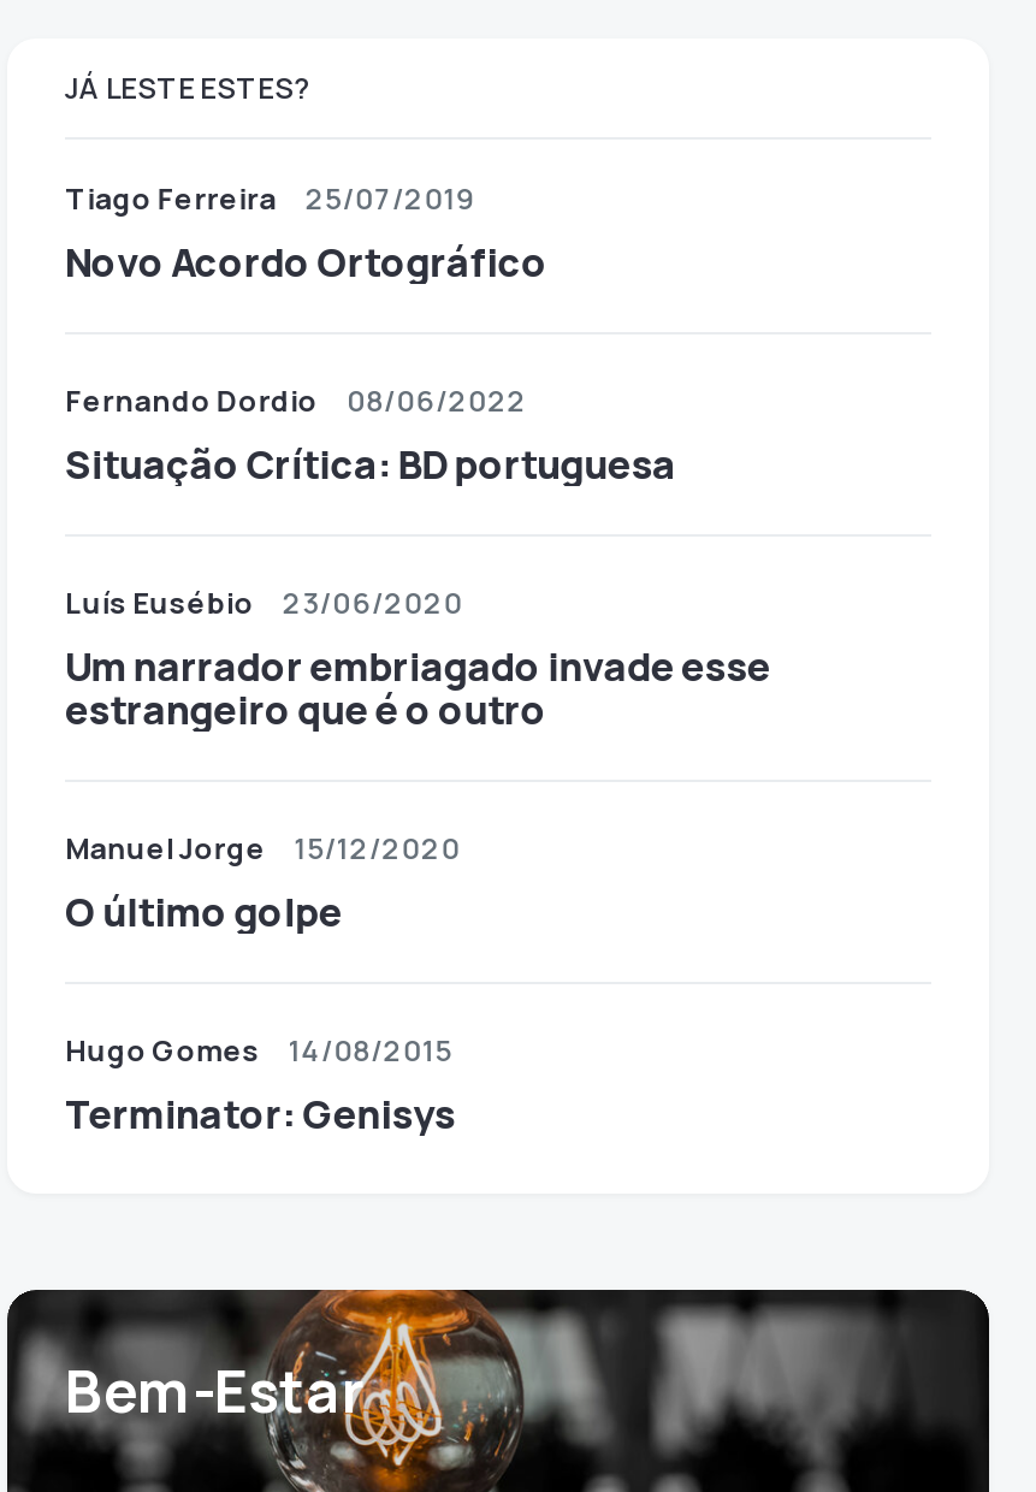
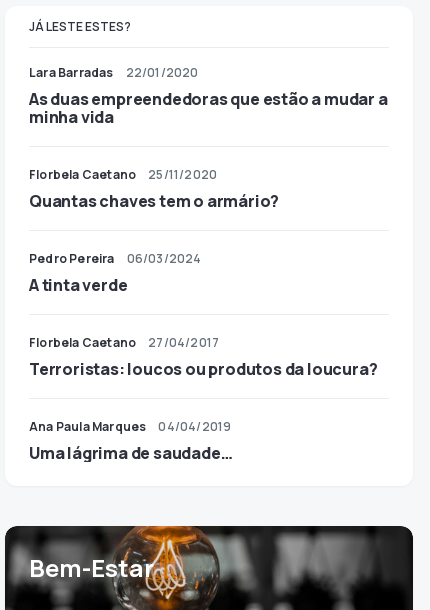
- Tiago Ferreira
- 25/07/2019
- Novo Acordo Ortográfico
+ Lara Barradas
+ 22/01/2020
+ As duas empreendedoras que estão a mudar a
+ minha vida

- Fernando Dordio
- 08/06/2022
- Situação Crítica: BD portuguesa
+ Florbela Caetano
+ 25/11/2020
+ Quantas chaves tem o armário?

- Luís Eusébio
- 23/06/2020
- Um narrador embriagado invade esse
- estrangeiro que é o outro
+ Pedro Pereira
+ 06/03/2024
+ A tinta verde

- Manuel Jorge
- 15/12/2020
- O último golpe
+ Florbela Caetano
+ 27/04/2017
+ Terroristas: loucos ou produtos da loucura?

- Hugo Gomes
- 14/08/2015
- Terminator: Genisys
+ Ana Paula Marques
+ 04/04/2019
+ Uma lágrima de saudade…
